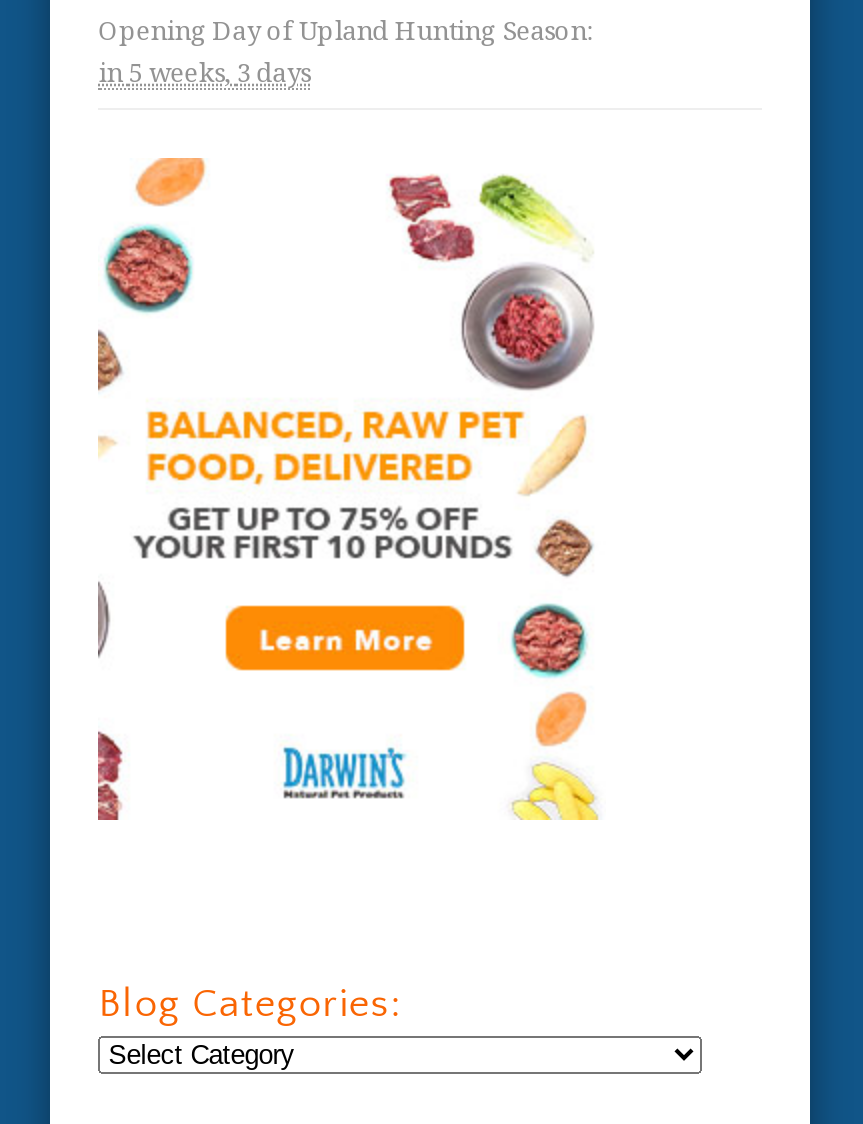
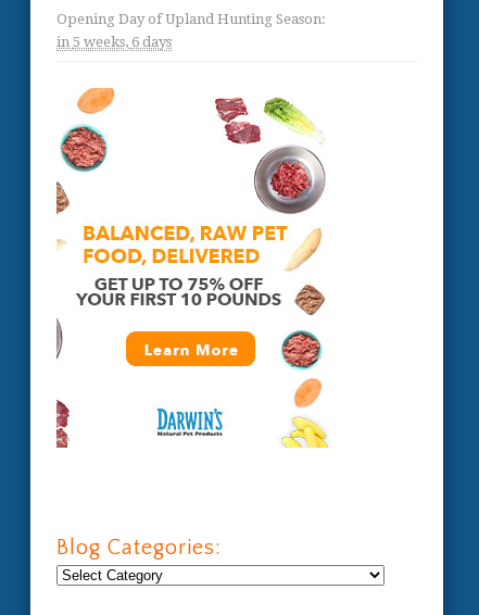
- in 5 weeks, 3 days
+ in 5 weeks, 6 days
